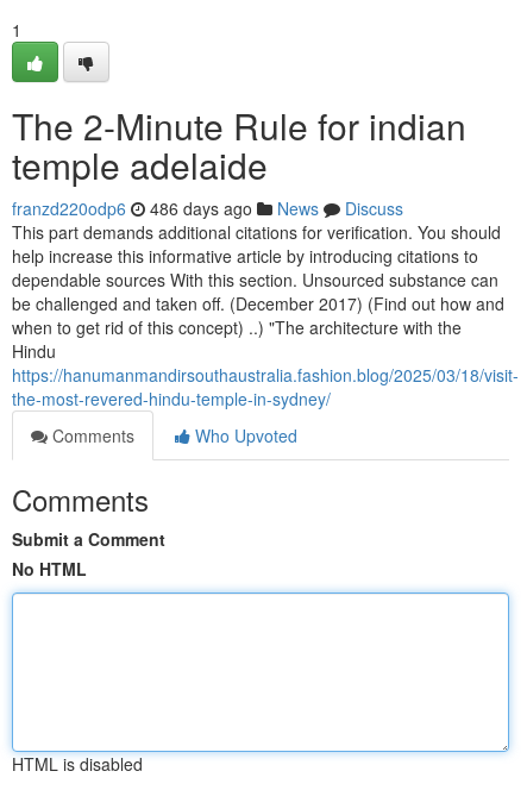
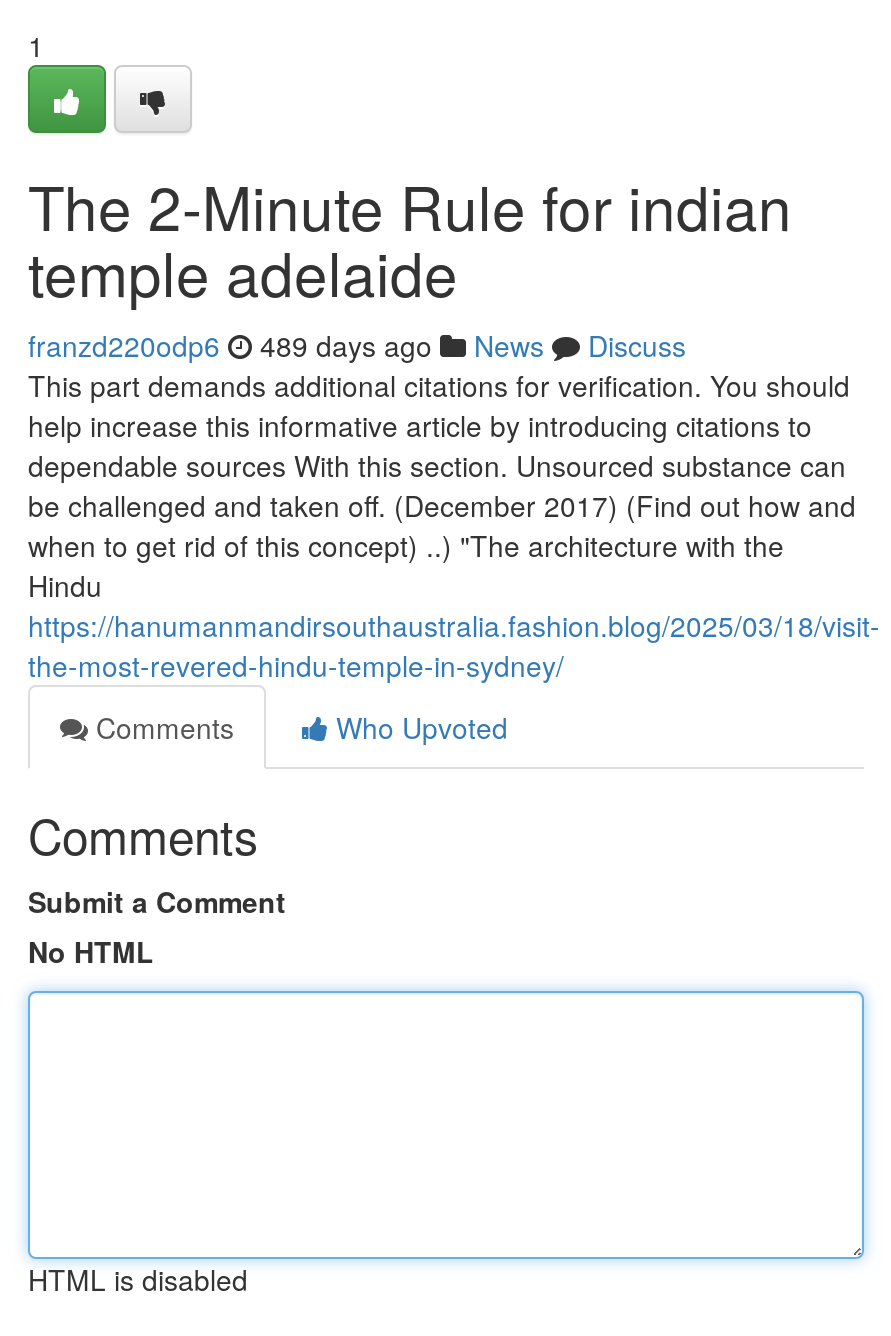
- franzd220odp6 486 days ago News Discuss
+ franzd220odp6 489 days ago News Discuss
